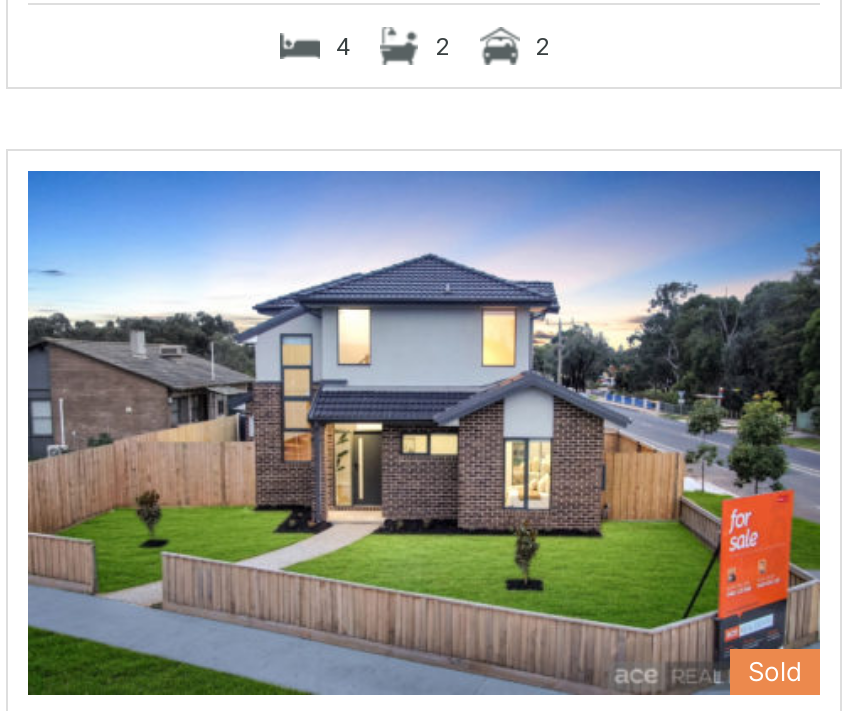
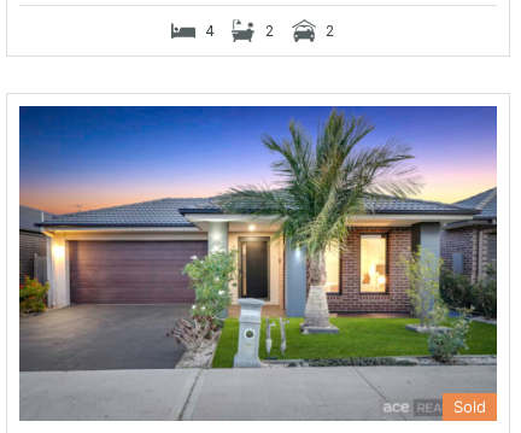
- [image]
+ [image]
